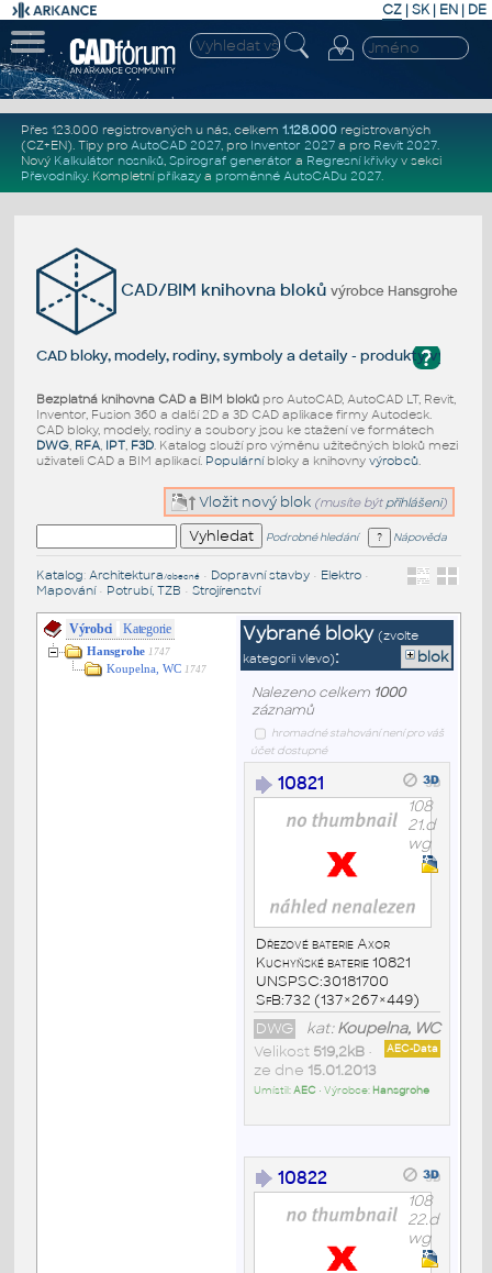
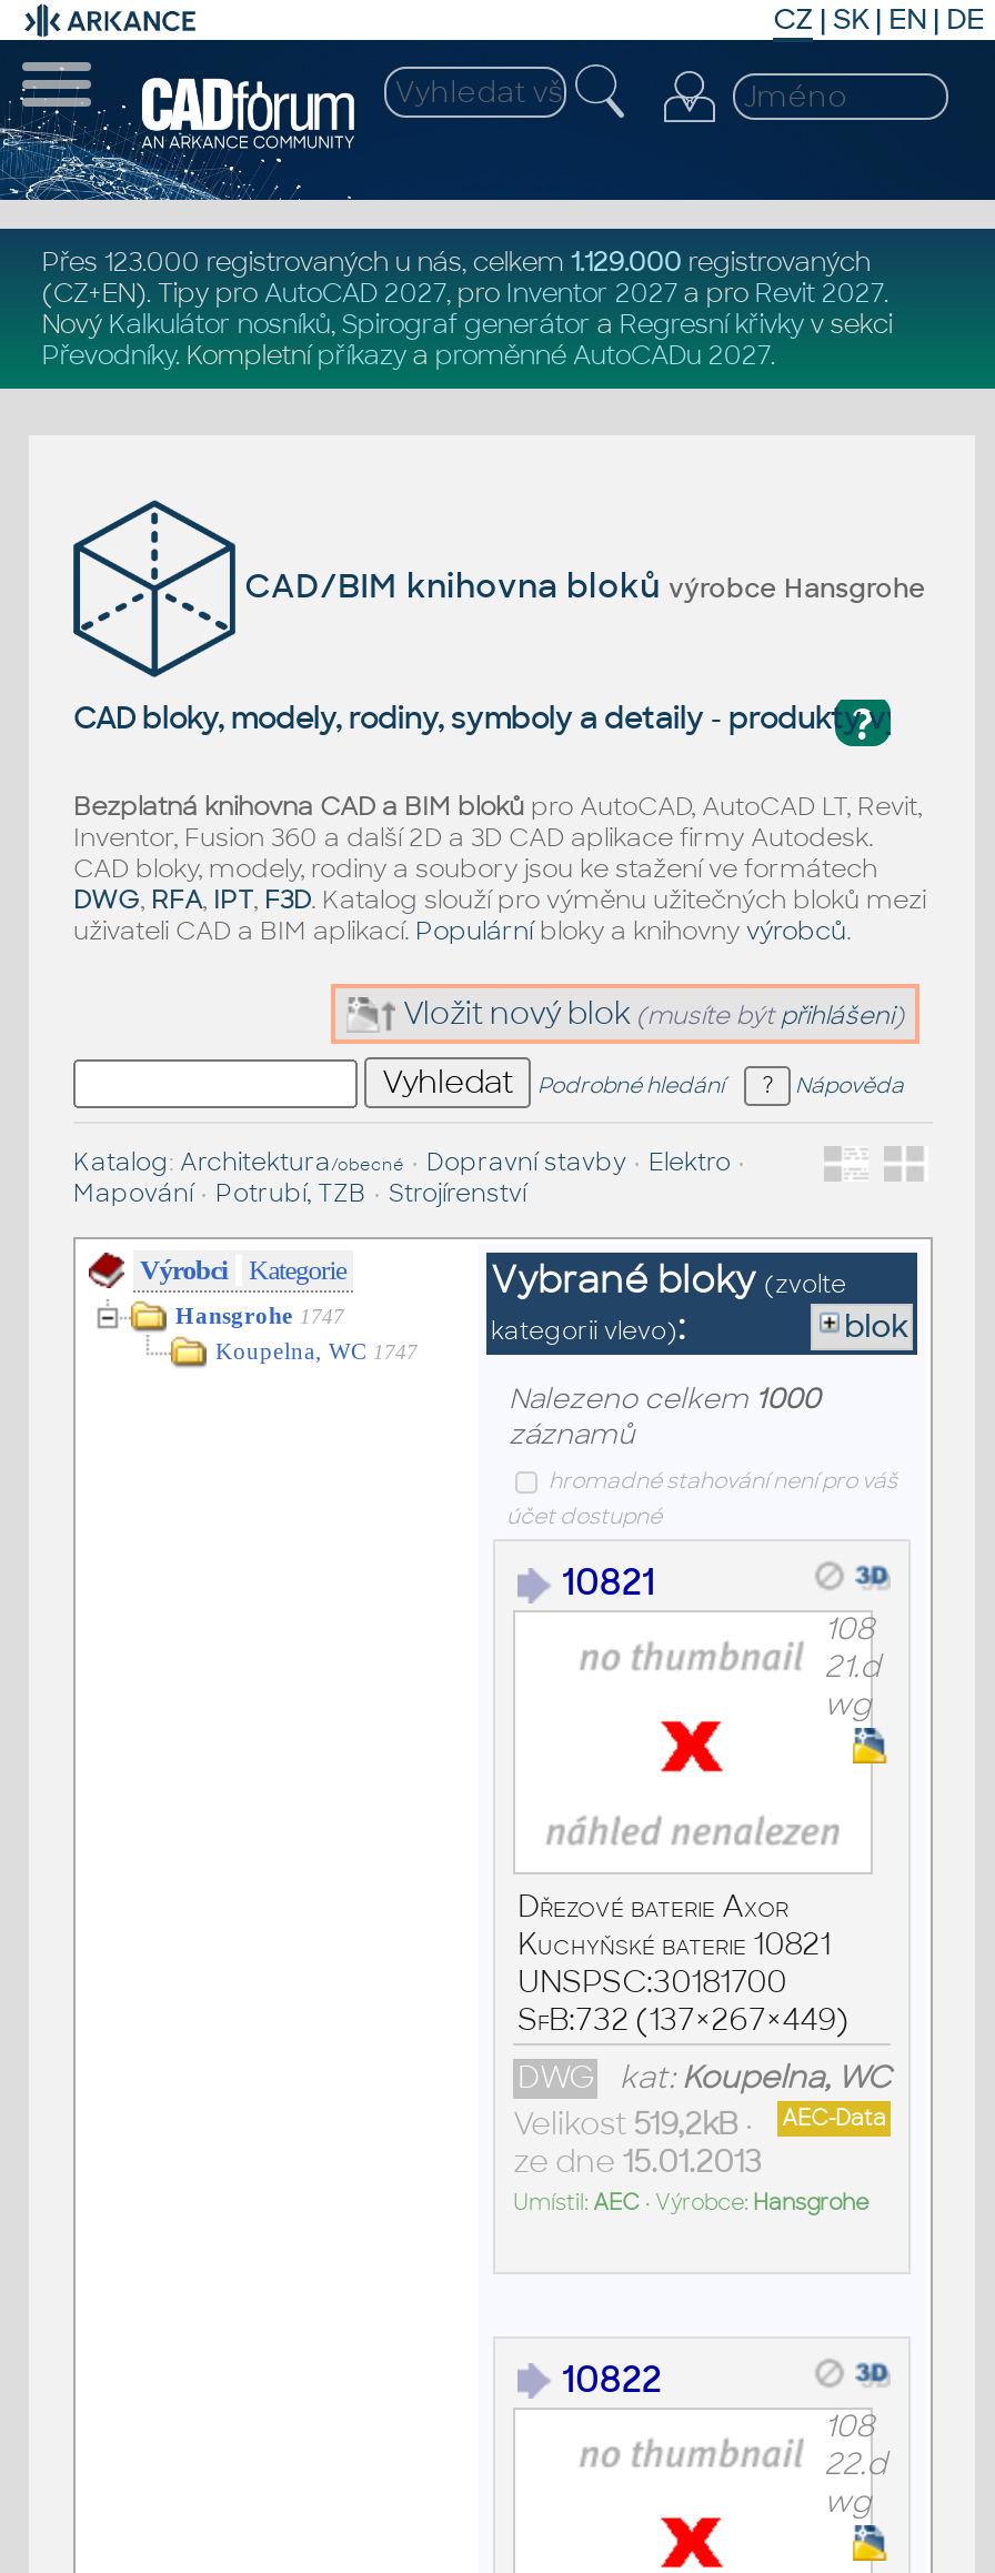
- Přes 123.000 registrovaných u nás, celkem 1.128.000 registrovaných
+ Přes 123.000 registrovaných u nás, celkem 1.129.000 registrovaných
